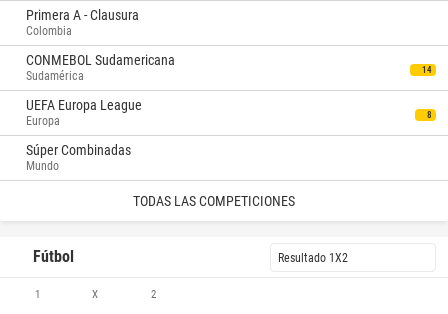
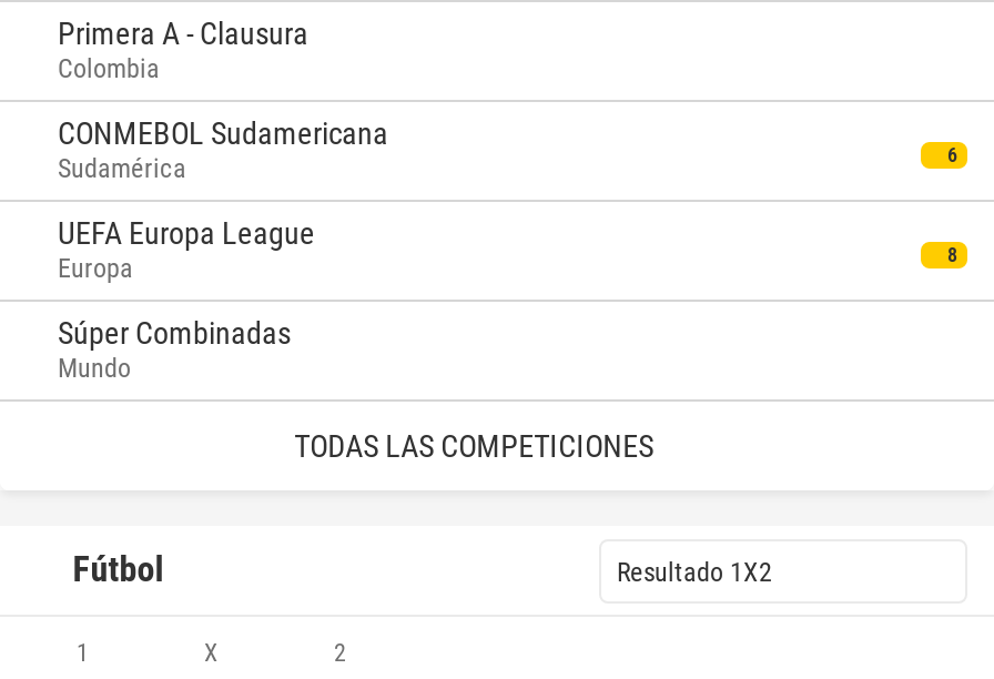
- 14
+ 6
